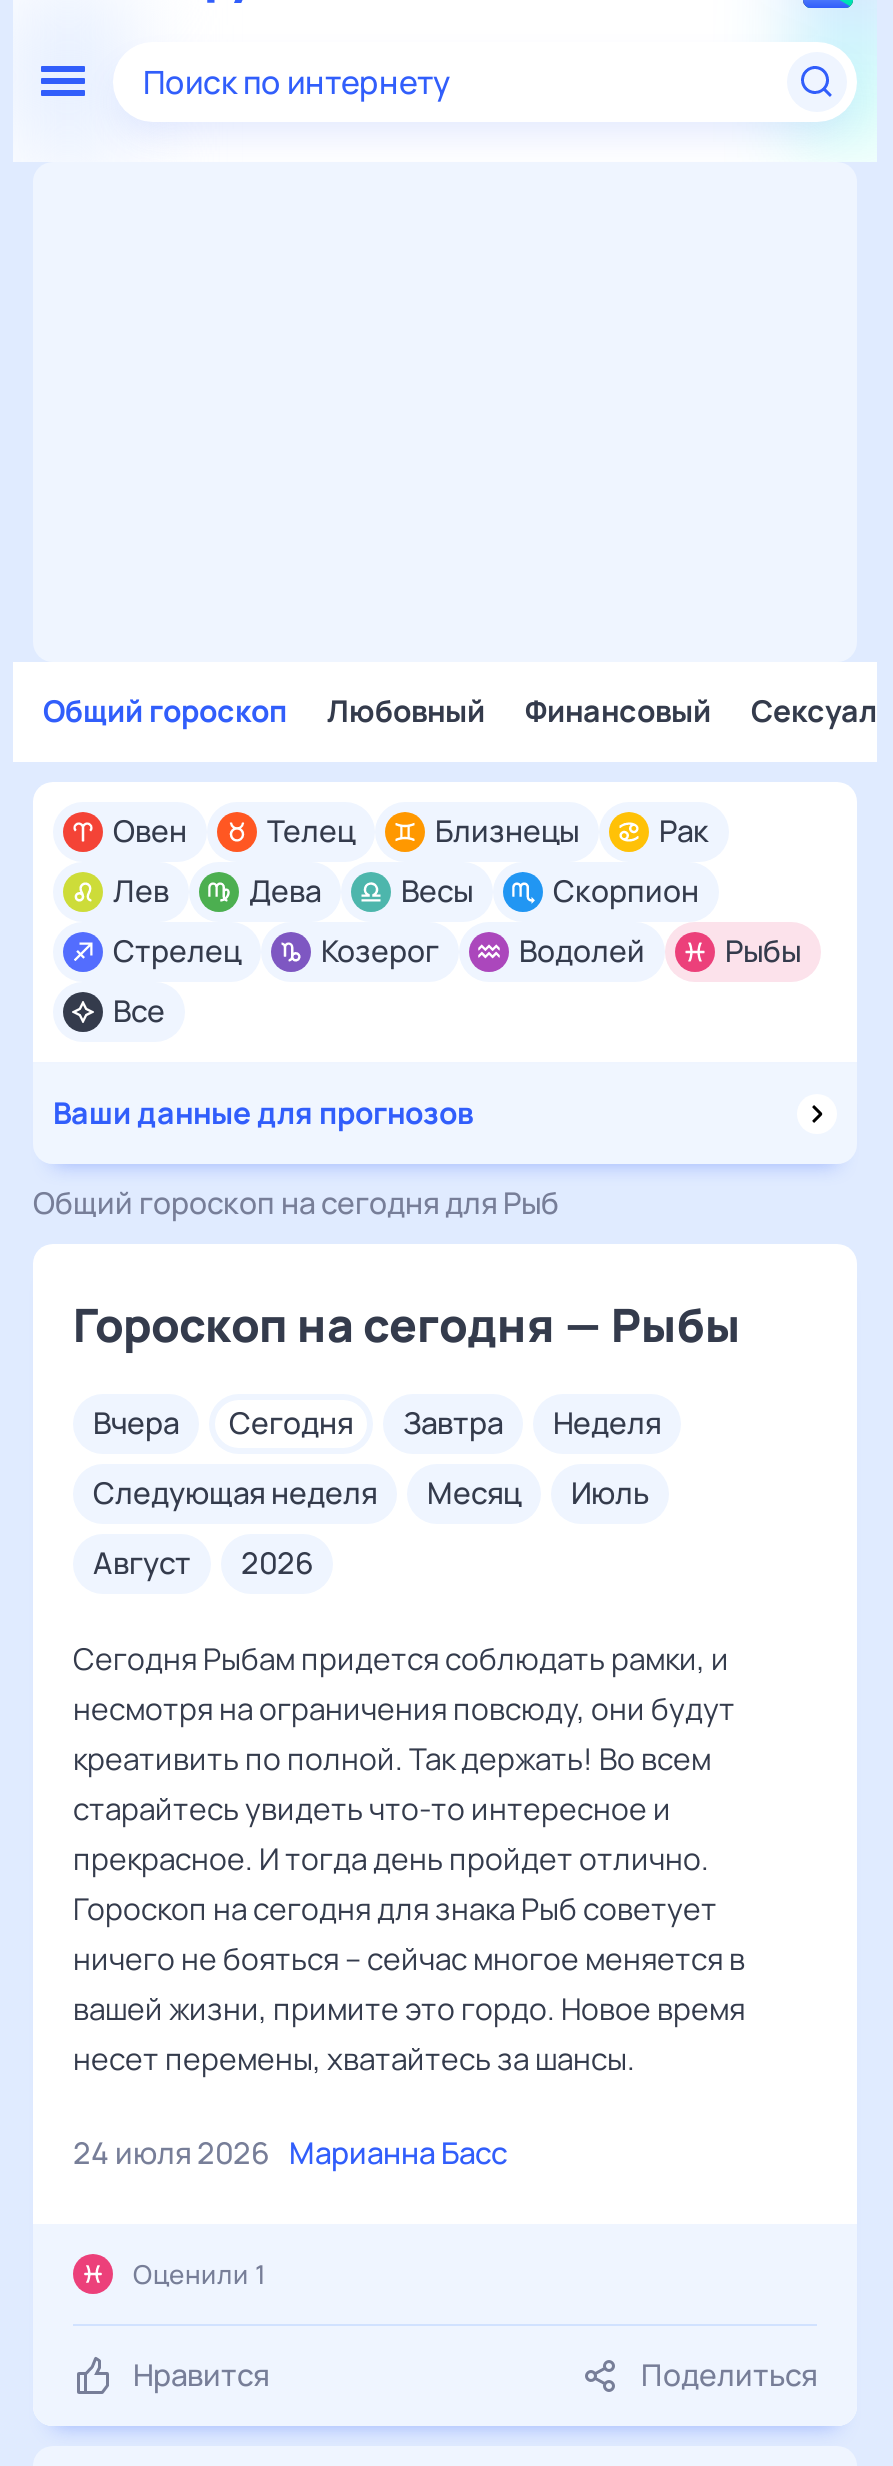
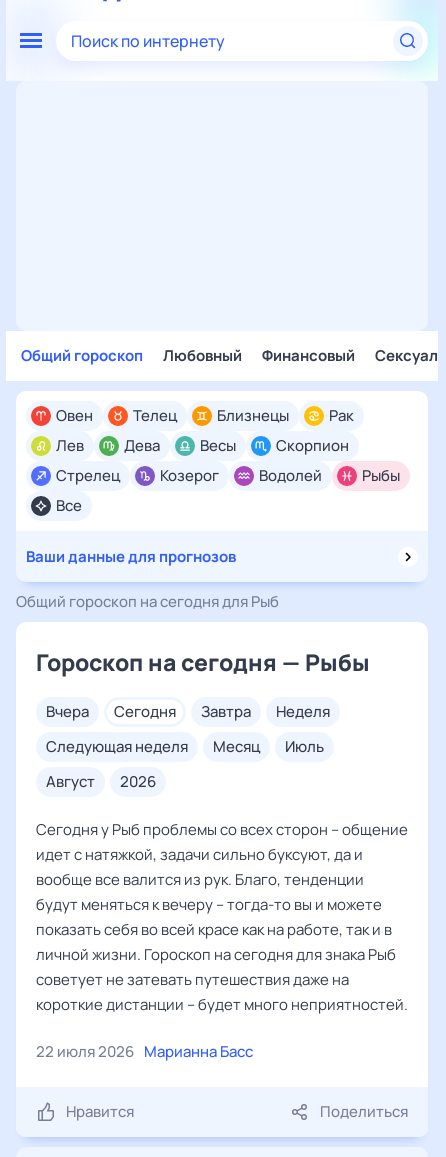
- Сегодня Рыбам придется соблюдать рамки, и
- несмотря на ограничения повсюду, они будут
- креативить по полной. Так держать! Во всем
- старайтесь увидеть что-то интересное и
- прекрасное. И тогда день пройдет отлично.
- Гороскоп на сегодня для знака Рыб советует
- ничего не бояться – сейчас многое меняется в
- вашей жизни, примите это гордо. Новое время
- несет перемены, хватайтесь за шансы.
+ Сегодня у Рыб проблемы со всех сторон – общение
+ идет с натяжкой, задачи сильно буксуют, да и
+ вообще все валится из рук. Благо, тенденции
+ будут меняться к вечеру – тогда-то вы и можете
+ показать себя во всей красе как на работе, так и в
+ личной жизни. Гороскоп на сегодня для знака Рыб
+ советует не затевать путешествия даже на
+ короткие дистанции – будет много неприятностей.

- 24 июля 2026 Марианна Басс
+ 22 июля 2026 Марианна Басс

- Оценили 1
